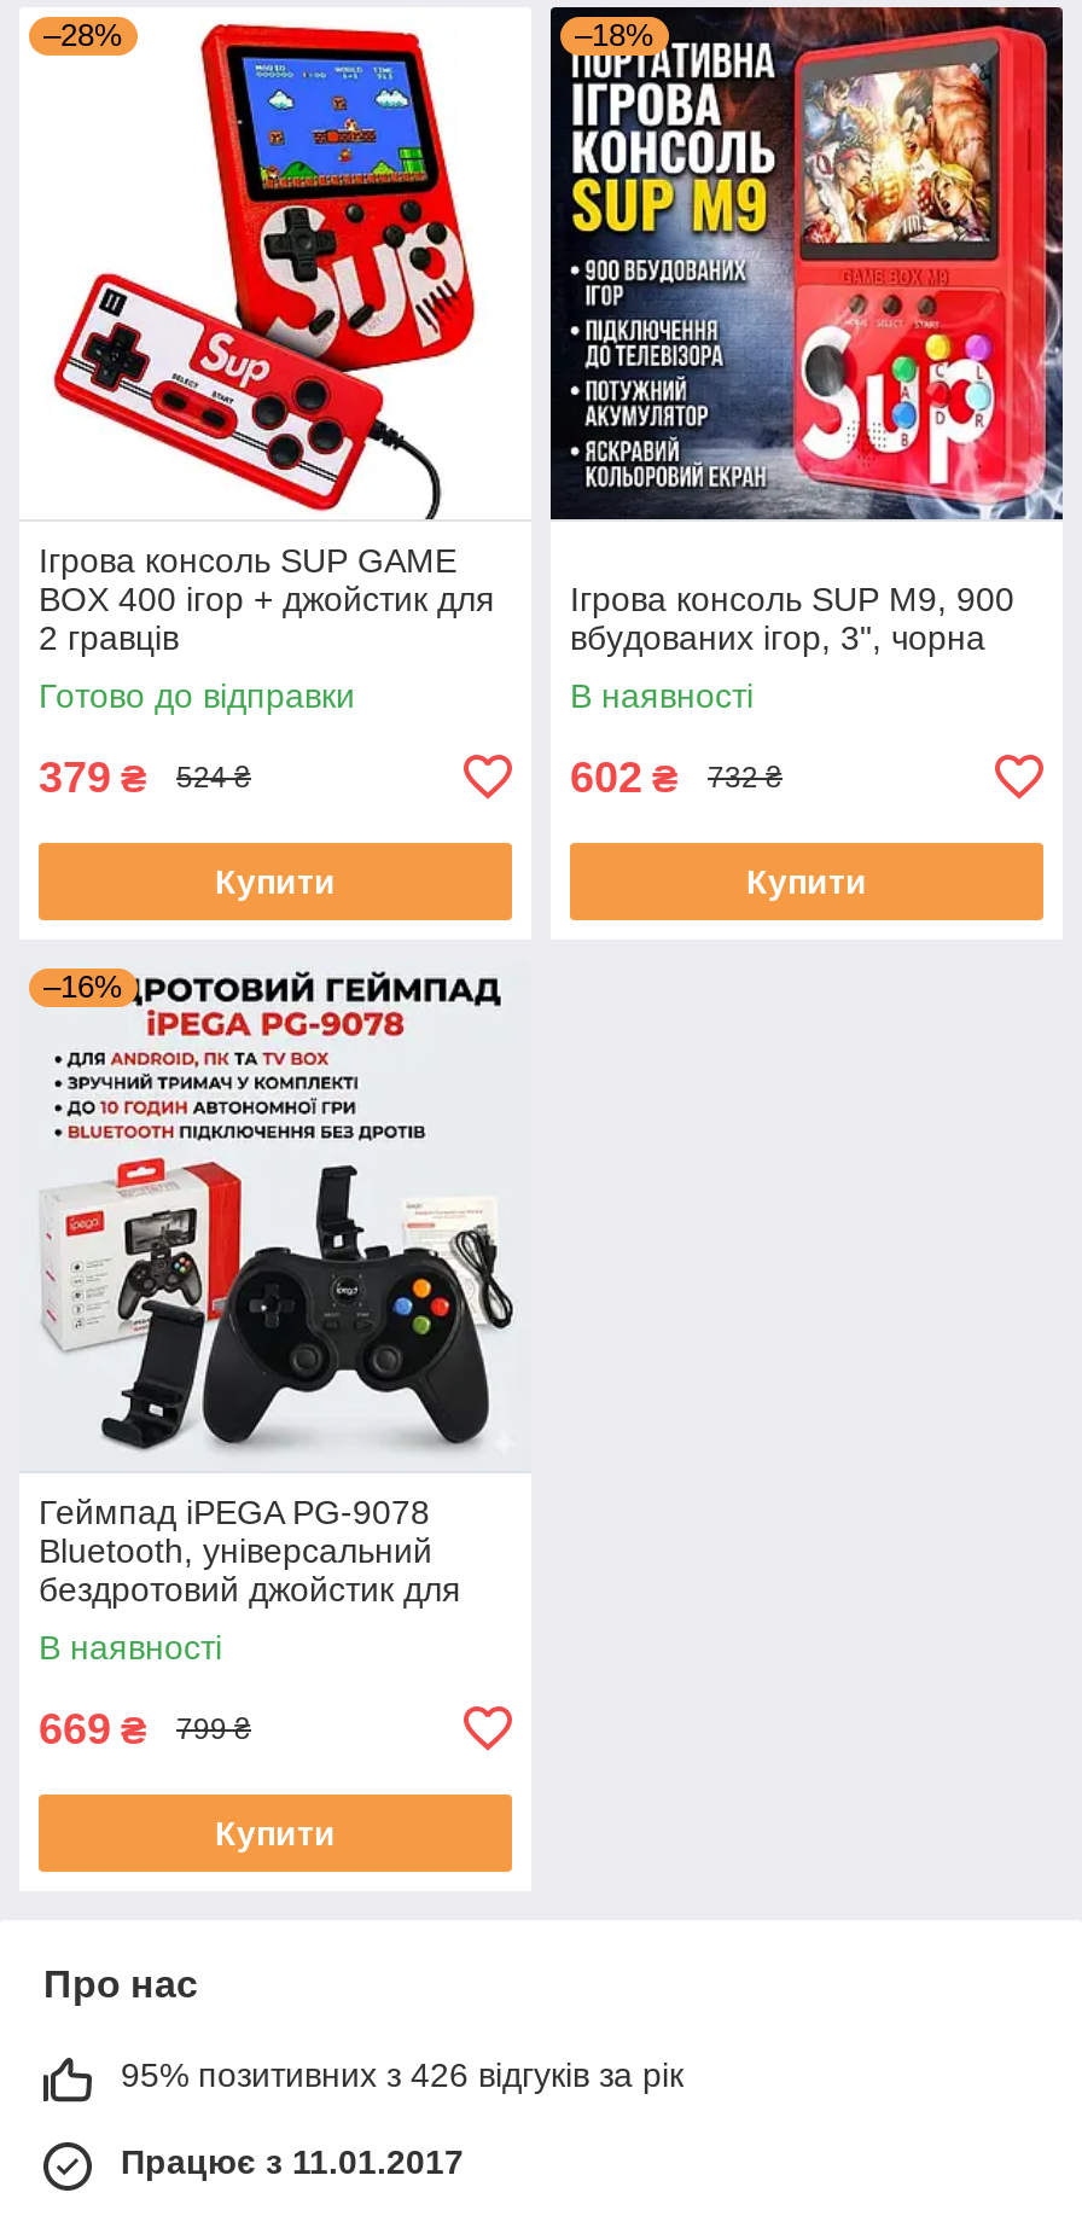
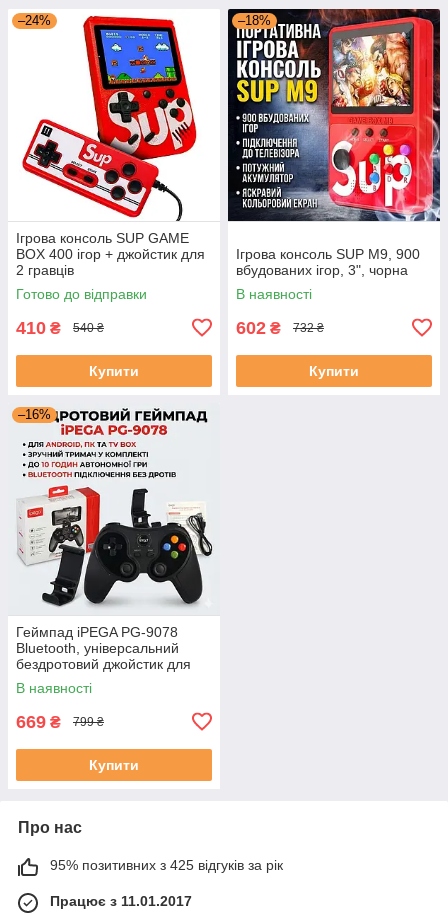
- –28%
+ –24%

- 379 ₴
+ 410 ₴

- 524 ₴
+ 540 ₴

- 95% позитивних з 426 відгуків за рік
+ 95% позитивних з 425 відгуків за рік
